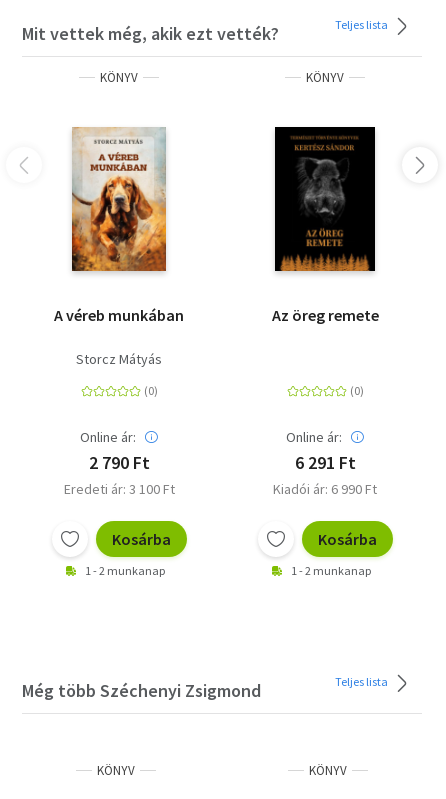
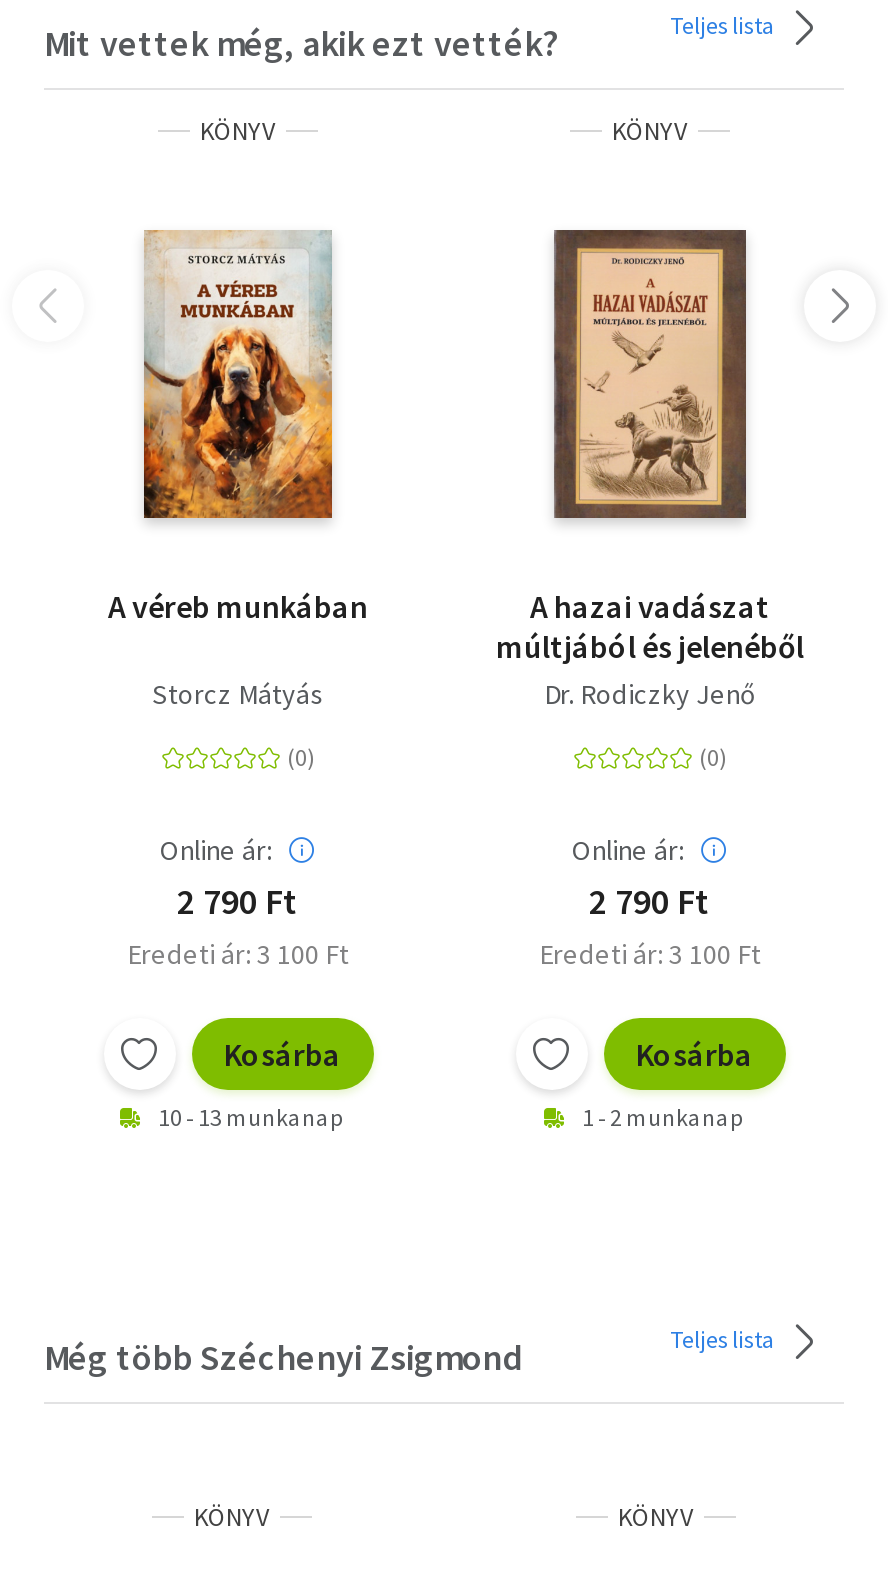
- [image]
- Az öreg remete
+ [image]
+ A hazai vadászat
+ múltjából és jelenéből
+ Dr. Rodiczky Jenő

- 6 291 Ft
+ 2 790 Ft

- Kiadói ár: 6 990 Ft
+ Eredeti ár: 3 100 Ft

- 1 - 2 munkanap
+ 10 - 13 munkanap
